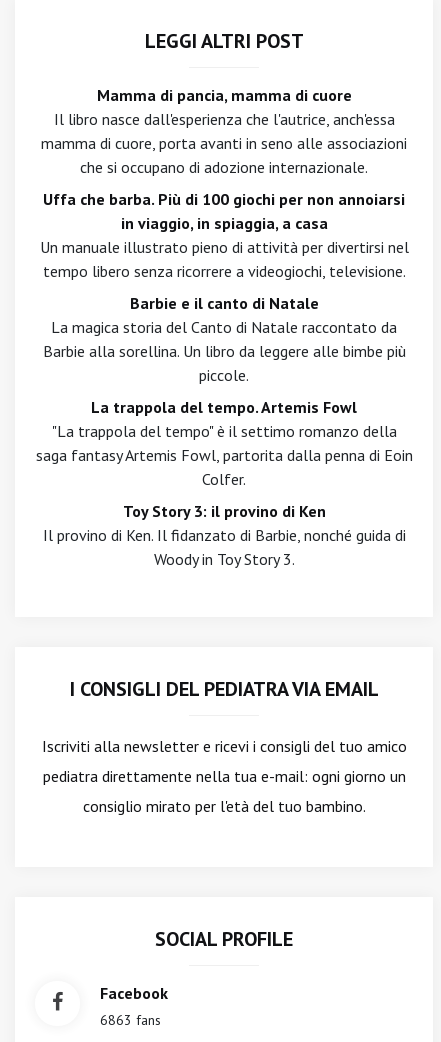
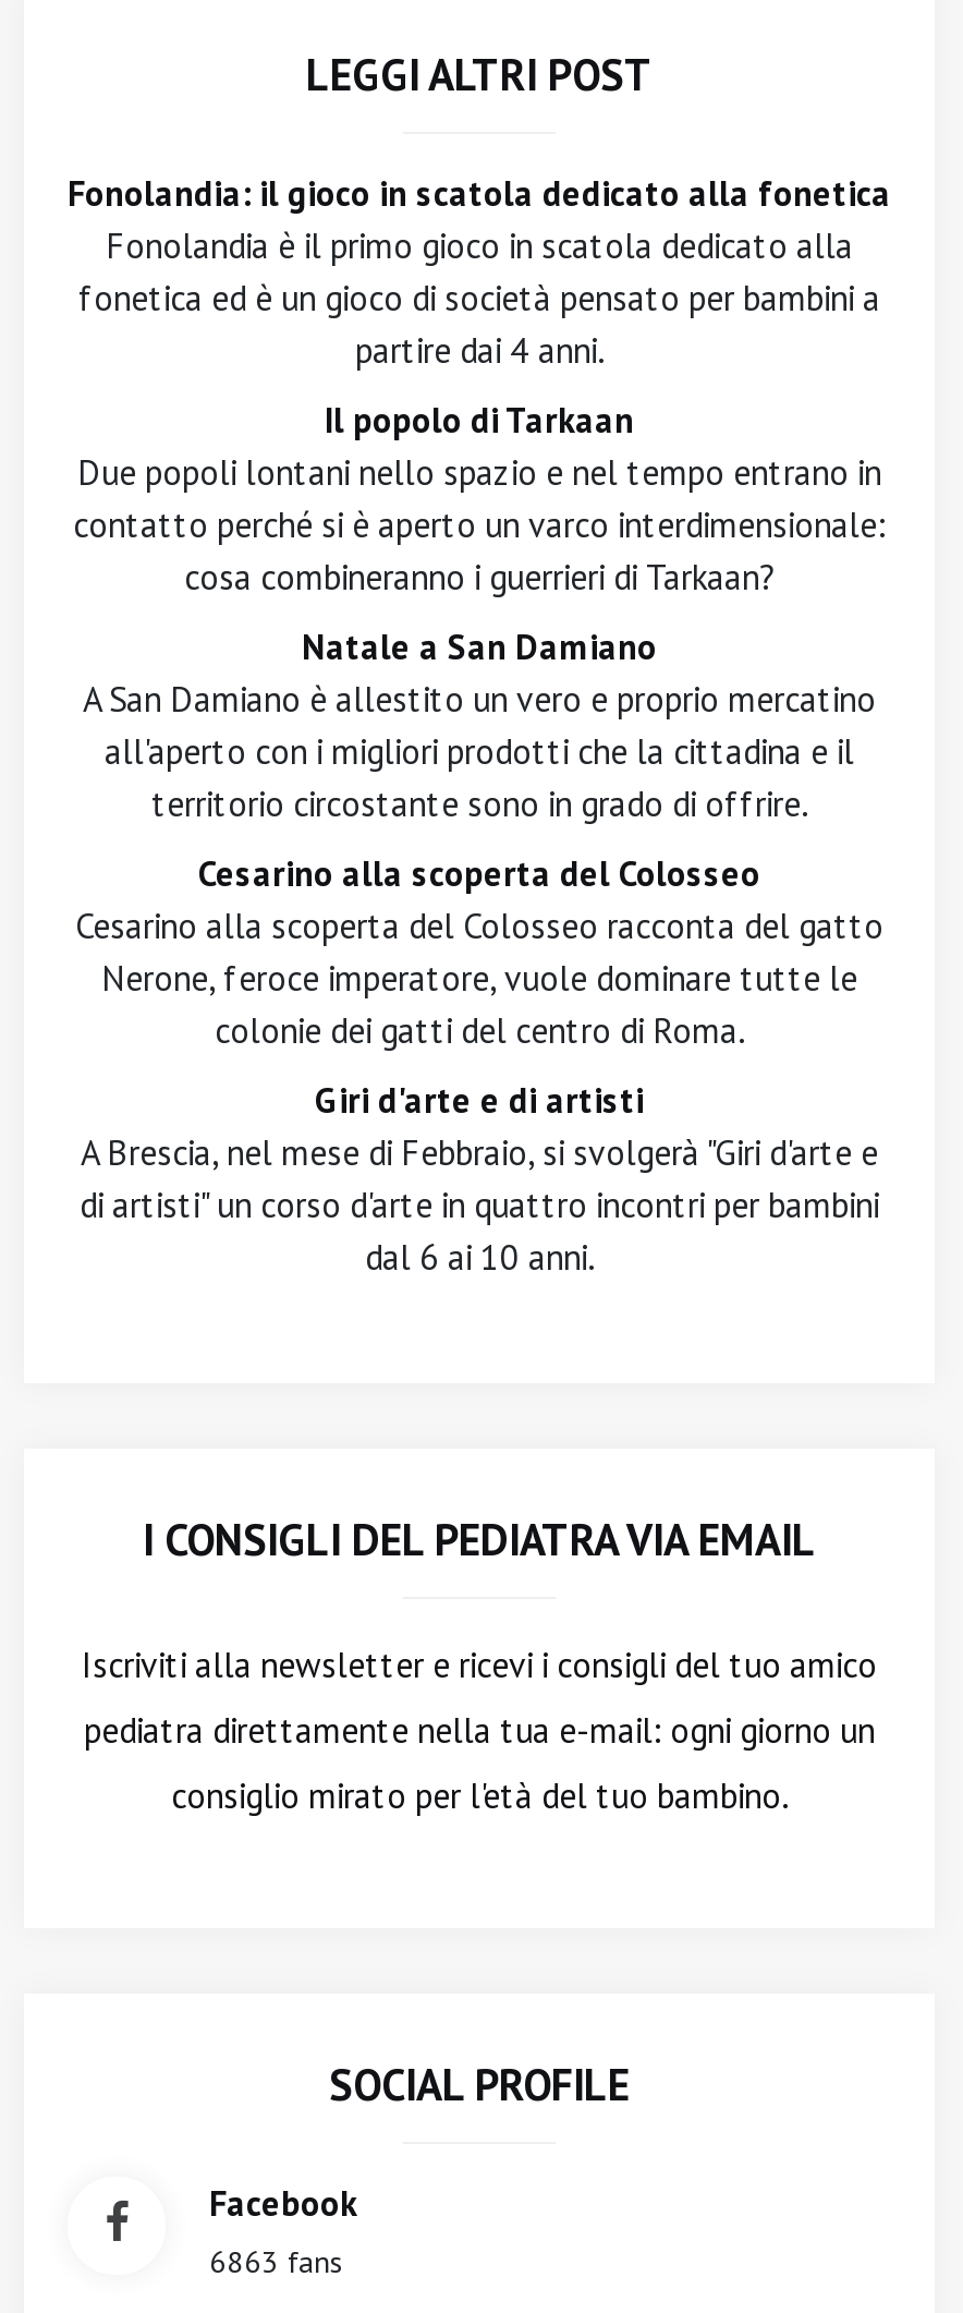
- Mamma di pancia, mamma di cuore
- Il libro nasce dall'esperienza che l'autrice, anch'essa
- mamma di cuore, porta avanti in seno alle associazioni
- che si occupano di adozione internazionale.
+ Fonolandia: il gioco in scatola dedicato alla fonetica
+ Fonolandia è il primo gioco in scatola dedicato alla
+ fonetica ed è un gioco di società pensato per bambini a
+ partire dai 4 anni.

- Uffa che barba. Più di 100 giochi per non annoiarsi
- in viaggio, in spiaggia, a casa
- Un manuale illustrato pieno di attività per divertirsi nel
- tempo libero senza ricorrere a videogiochi, televisione.
+ Il popolo di Tarkaan
+ Due popoli lontani nello spazio e nel tempo entrano in
+ contatto perché si è aperto un varco interdimensionale:
+ cosa combineranno i guerrieri di Tarkaan?

- Barbie e il canto di Natale
- La magica storia del Canto di Natale raccontato da
- Barbie alla sorellina. Un libro da leggere alle bimbe più
- piccole.
+ Natale a San Damiano
+ A San Damiano è allestito un vero e proprio mercatino
+ all'aperto con i migliori prodotti che la cittadina e il
+ territorio circostante sono in grado di offrire.

- La trappola del tempo. Artemis Fowl
- "La trappola del tempo" è il settimo romanzo della
- saga fantasy Artemis Fowl, partorita dalla penna di Eoin
- Colfer.
+ Cesarino alla scoperta del Colosseo
+ Cesarino alla scoperta del Colosseo racconta del gatto
+ Nerone, feroce imperatore, vuole dominare tutte le
+ colonie dei gatti del centro di Roma.

- Toy Story 3: il provino di Ken
- Il provino di Ken. Il fidanzato di Barbie, nonché guida di
- Woody in Toy Story 3.
+ Giri d'arte e di artisti
+ A Brescia, nel mese di Febbraio, si svolgerà "Giri d'arte e
+ di artisti" un corso d'arte in quattro incontri per bambini
+ dal 6 ai 10 anni.
